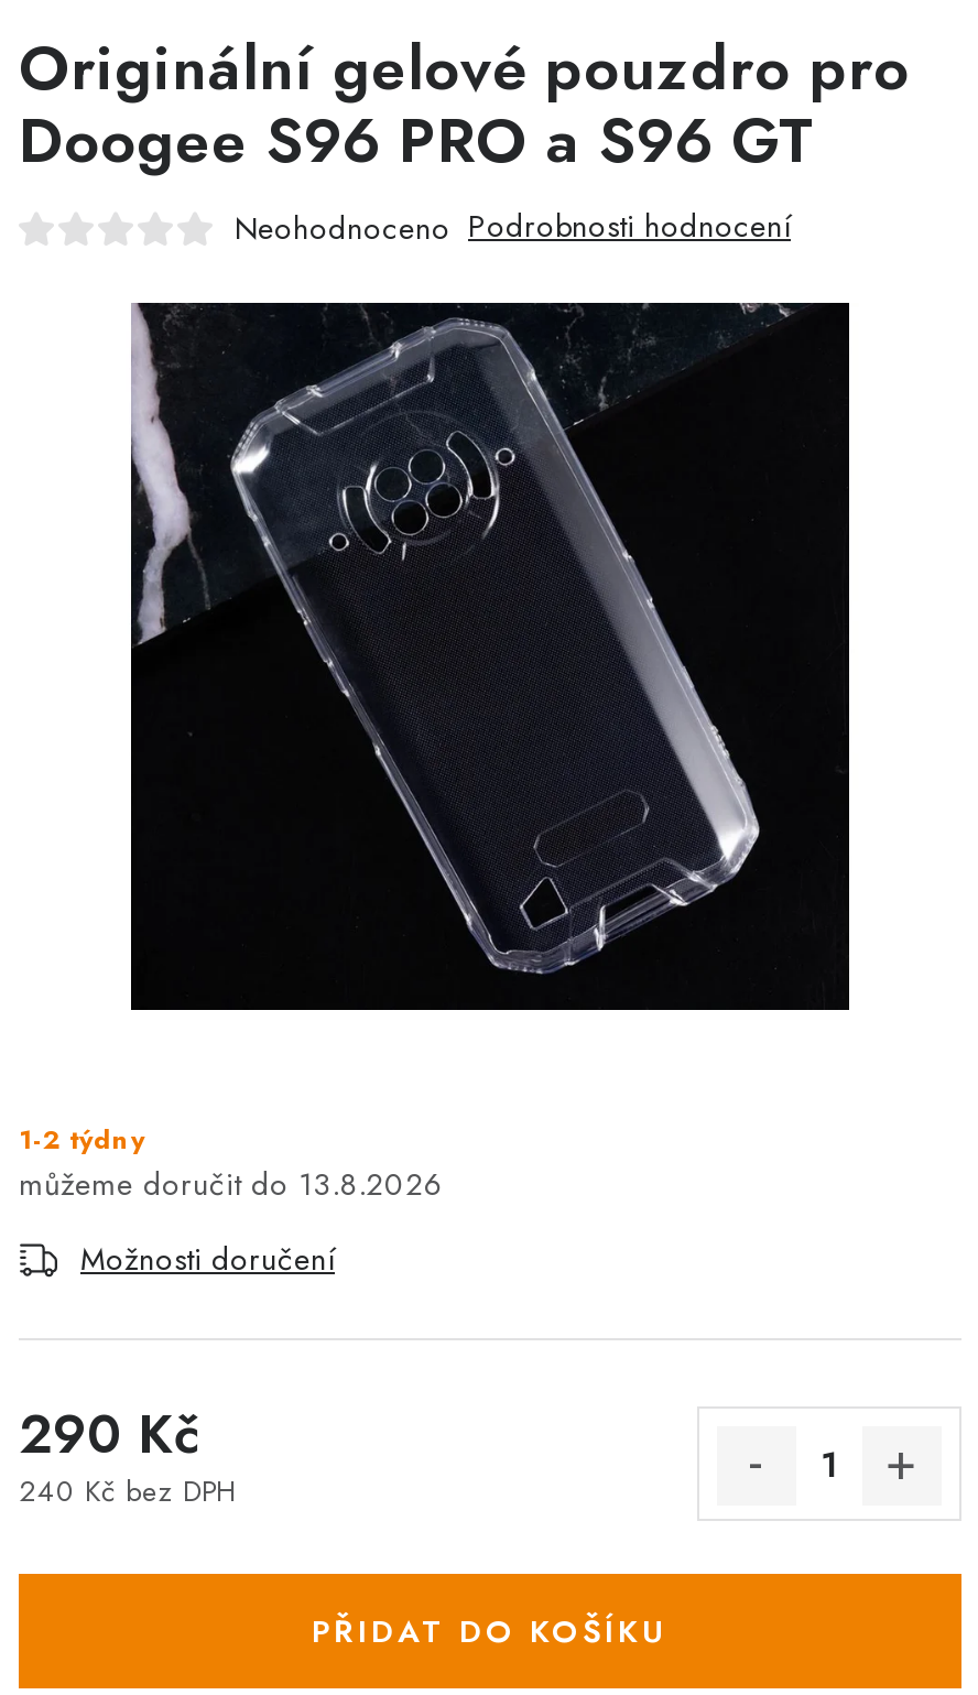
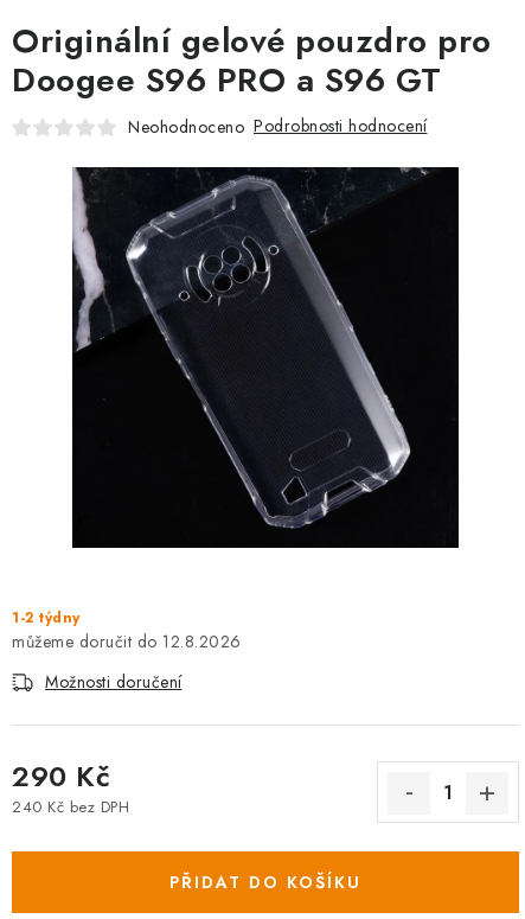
- 13.8.2026
+ 12.8.2026
